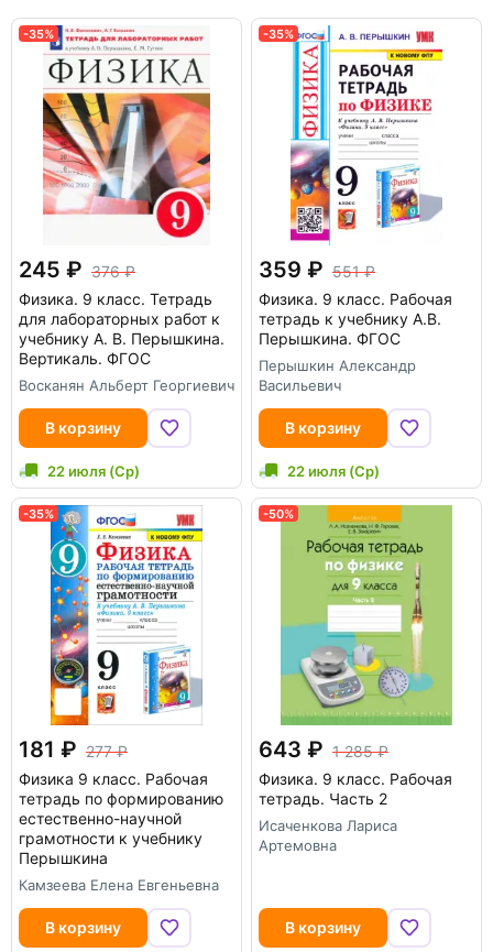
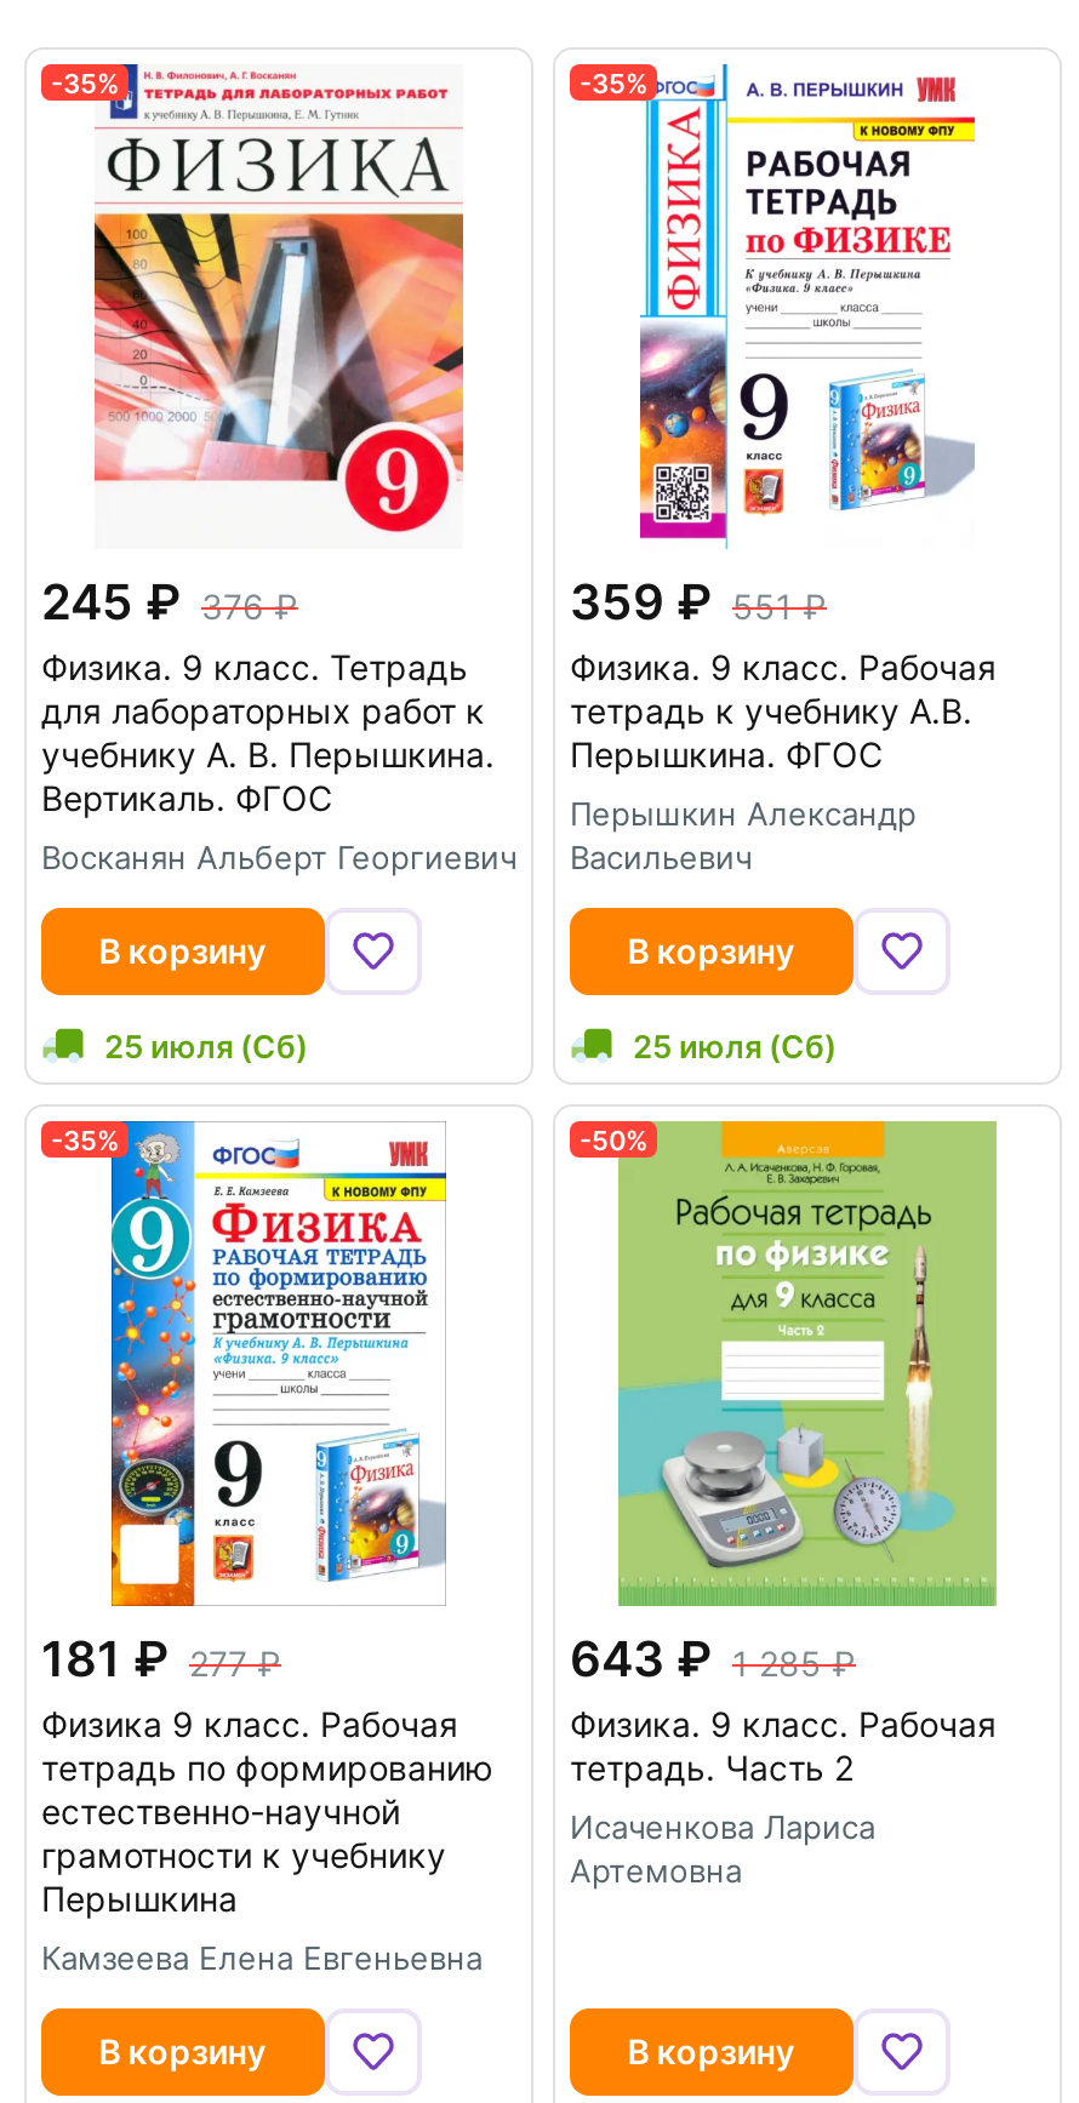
- 22 июля (Ср)
+ 25 июля (Сб)

- 22 июля (Ср)
+ 25 июля (Сб)
